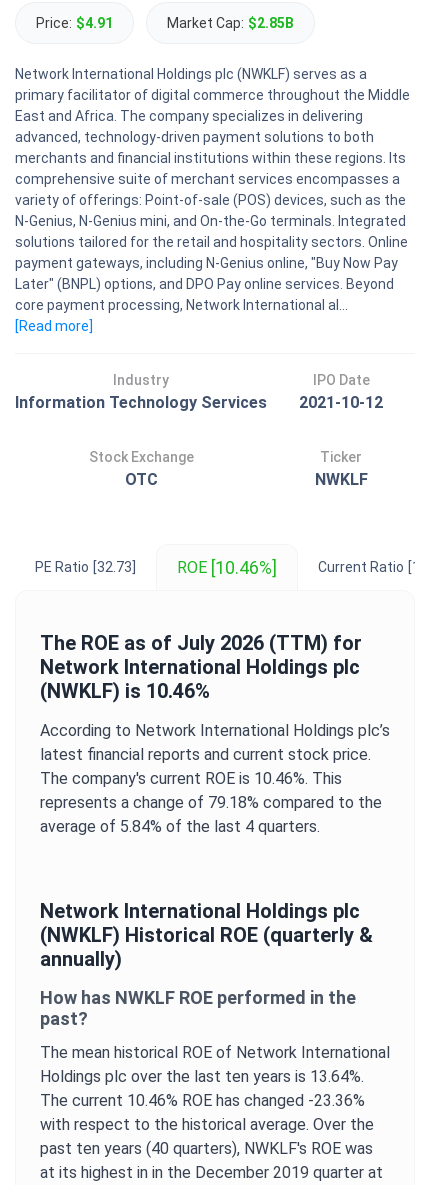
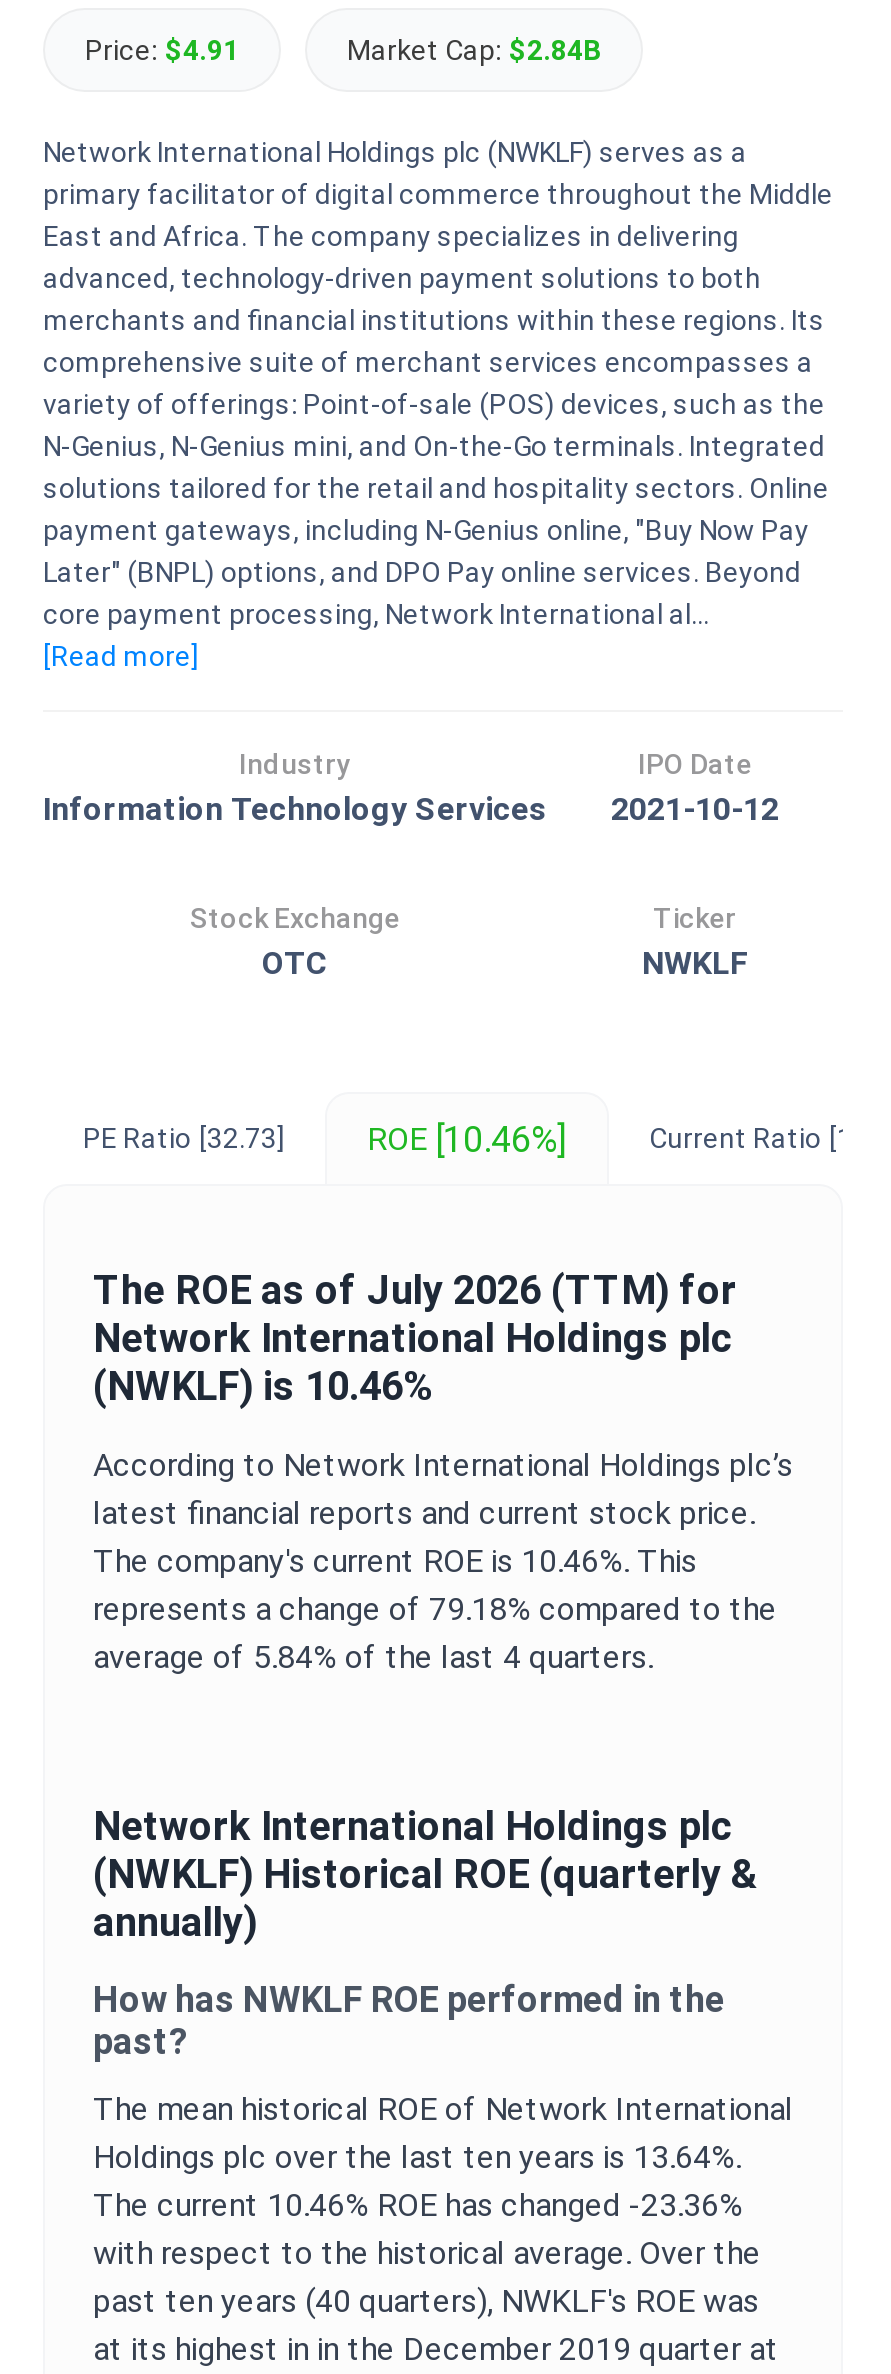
- Market Cap: $2.85B
+ Market Cap: $2.84B
